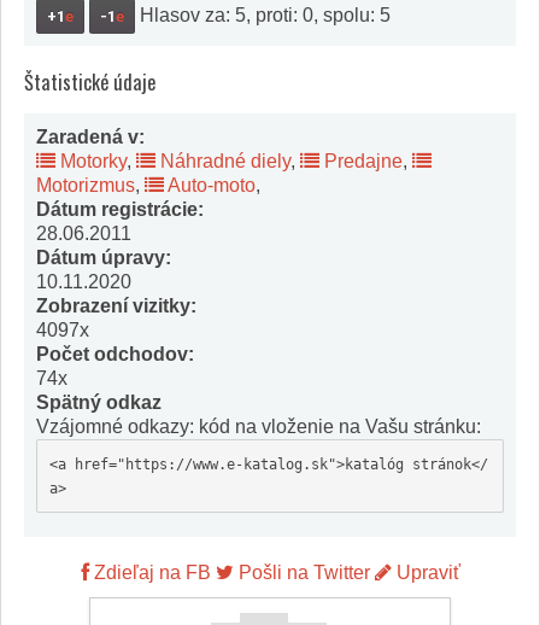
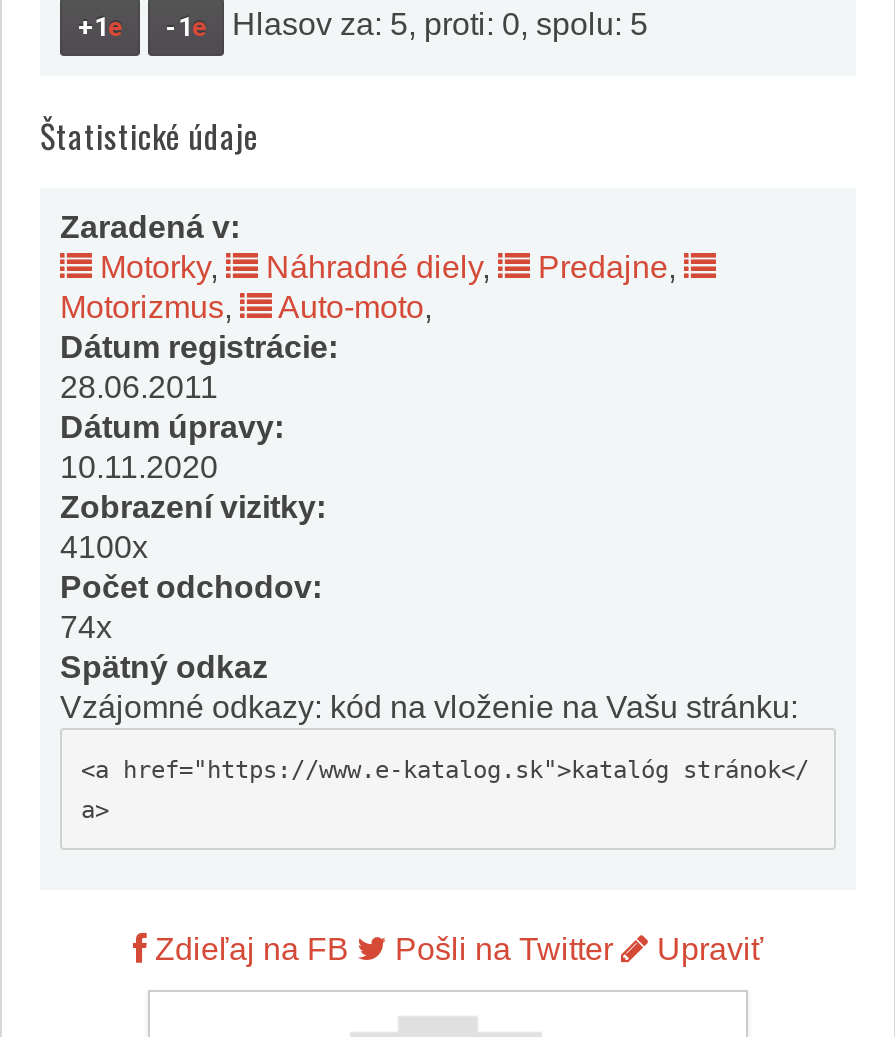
- 4097x
+ 4100x
